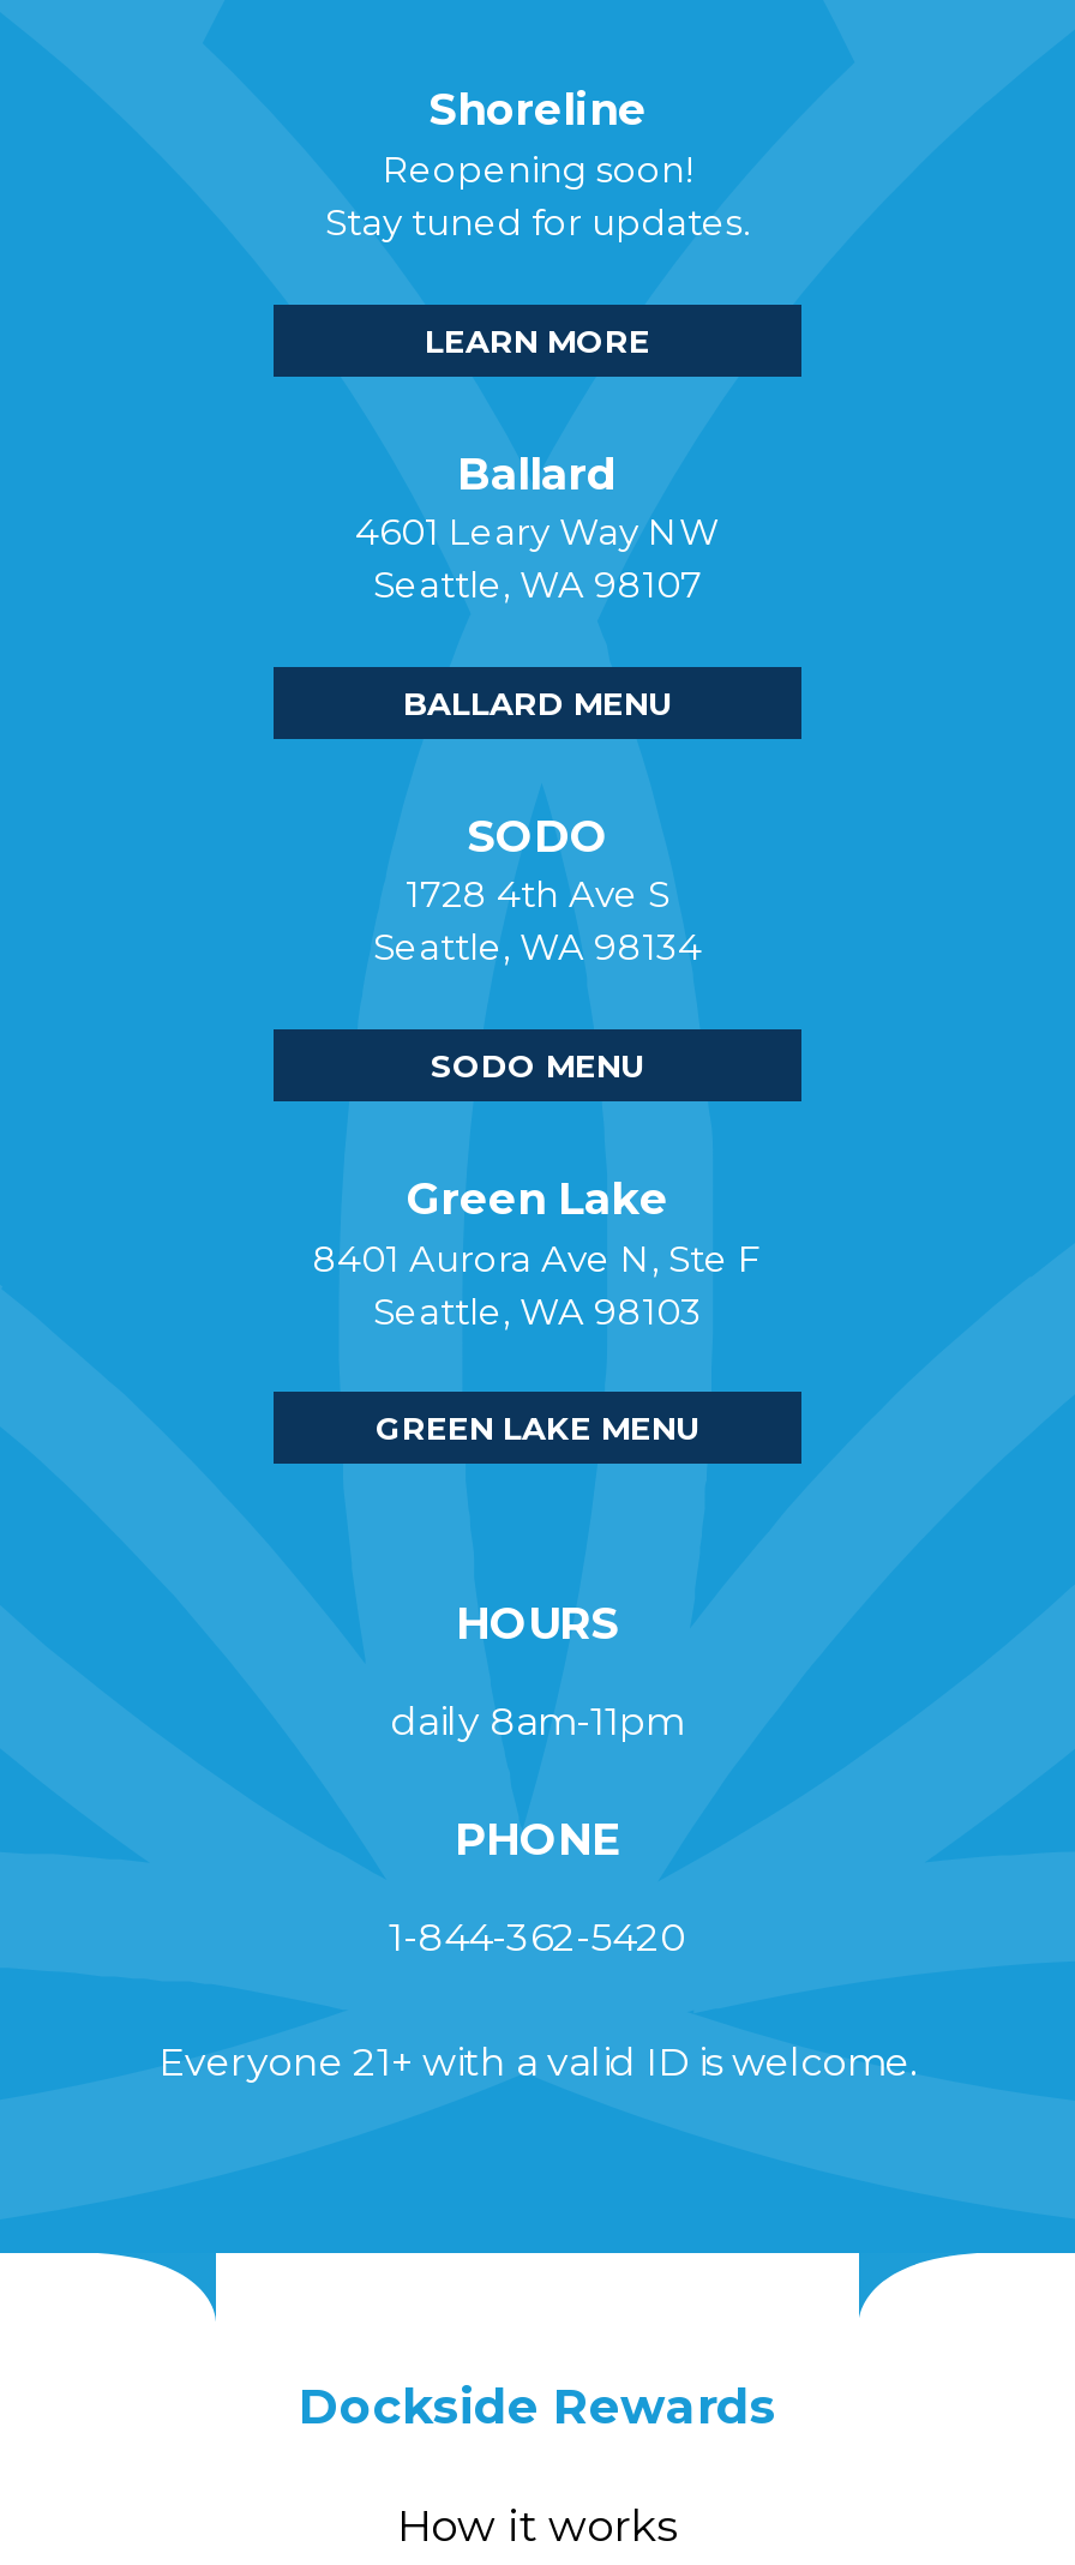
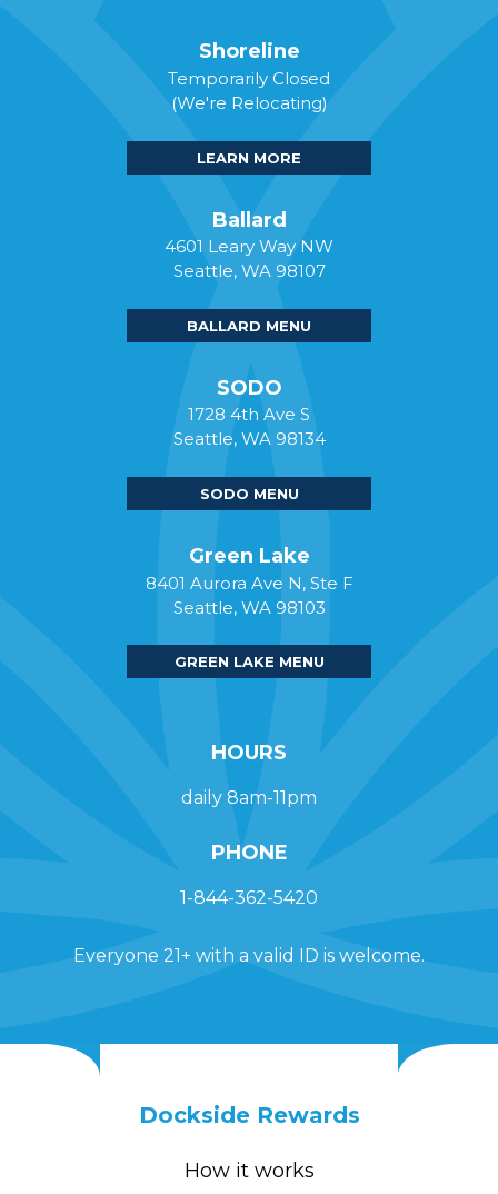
- Reopening soon!
- Stay tuned for updates.
+ Temporarily Closed
+ (We're Relocating)
